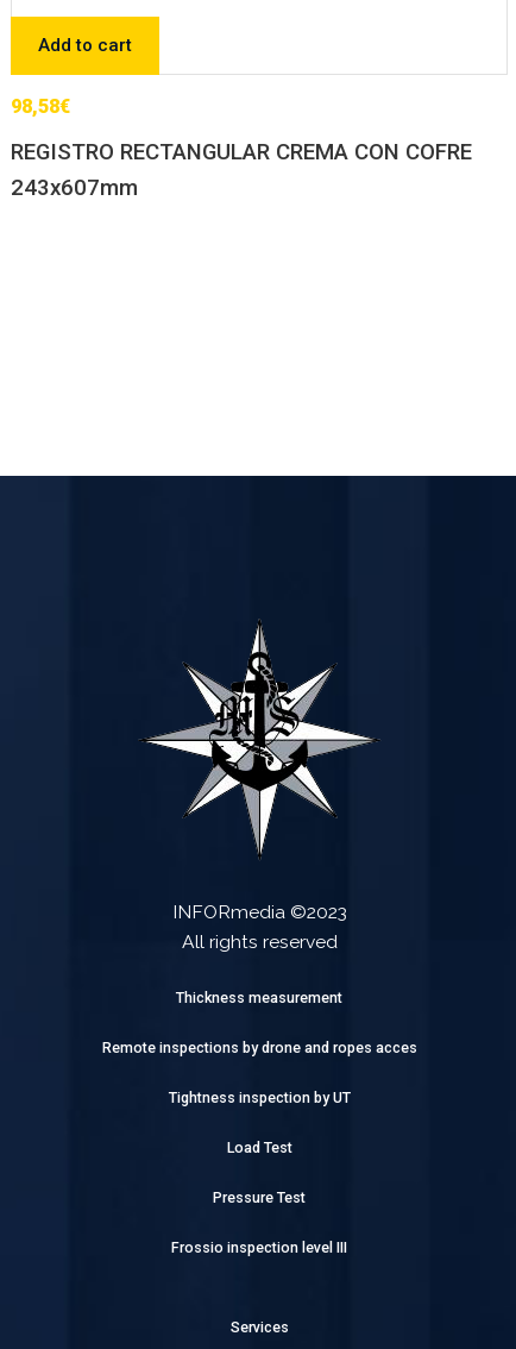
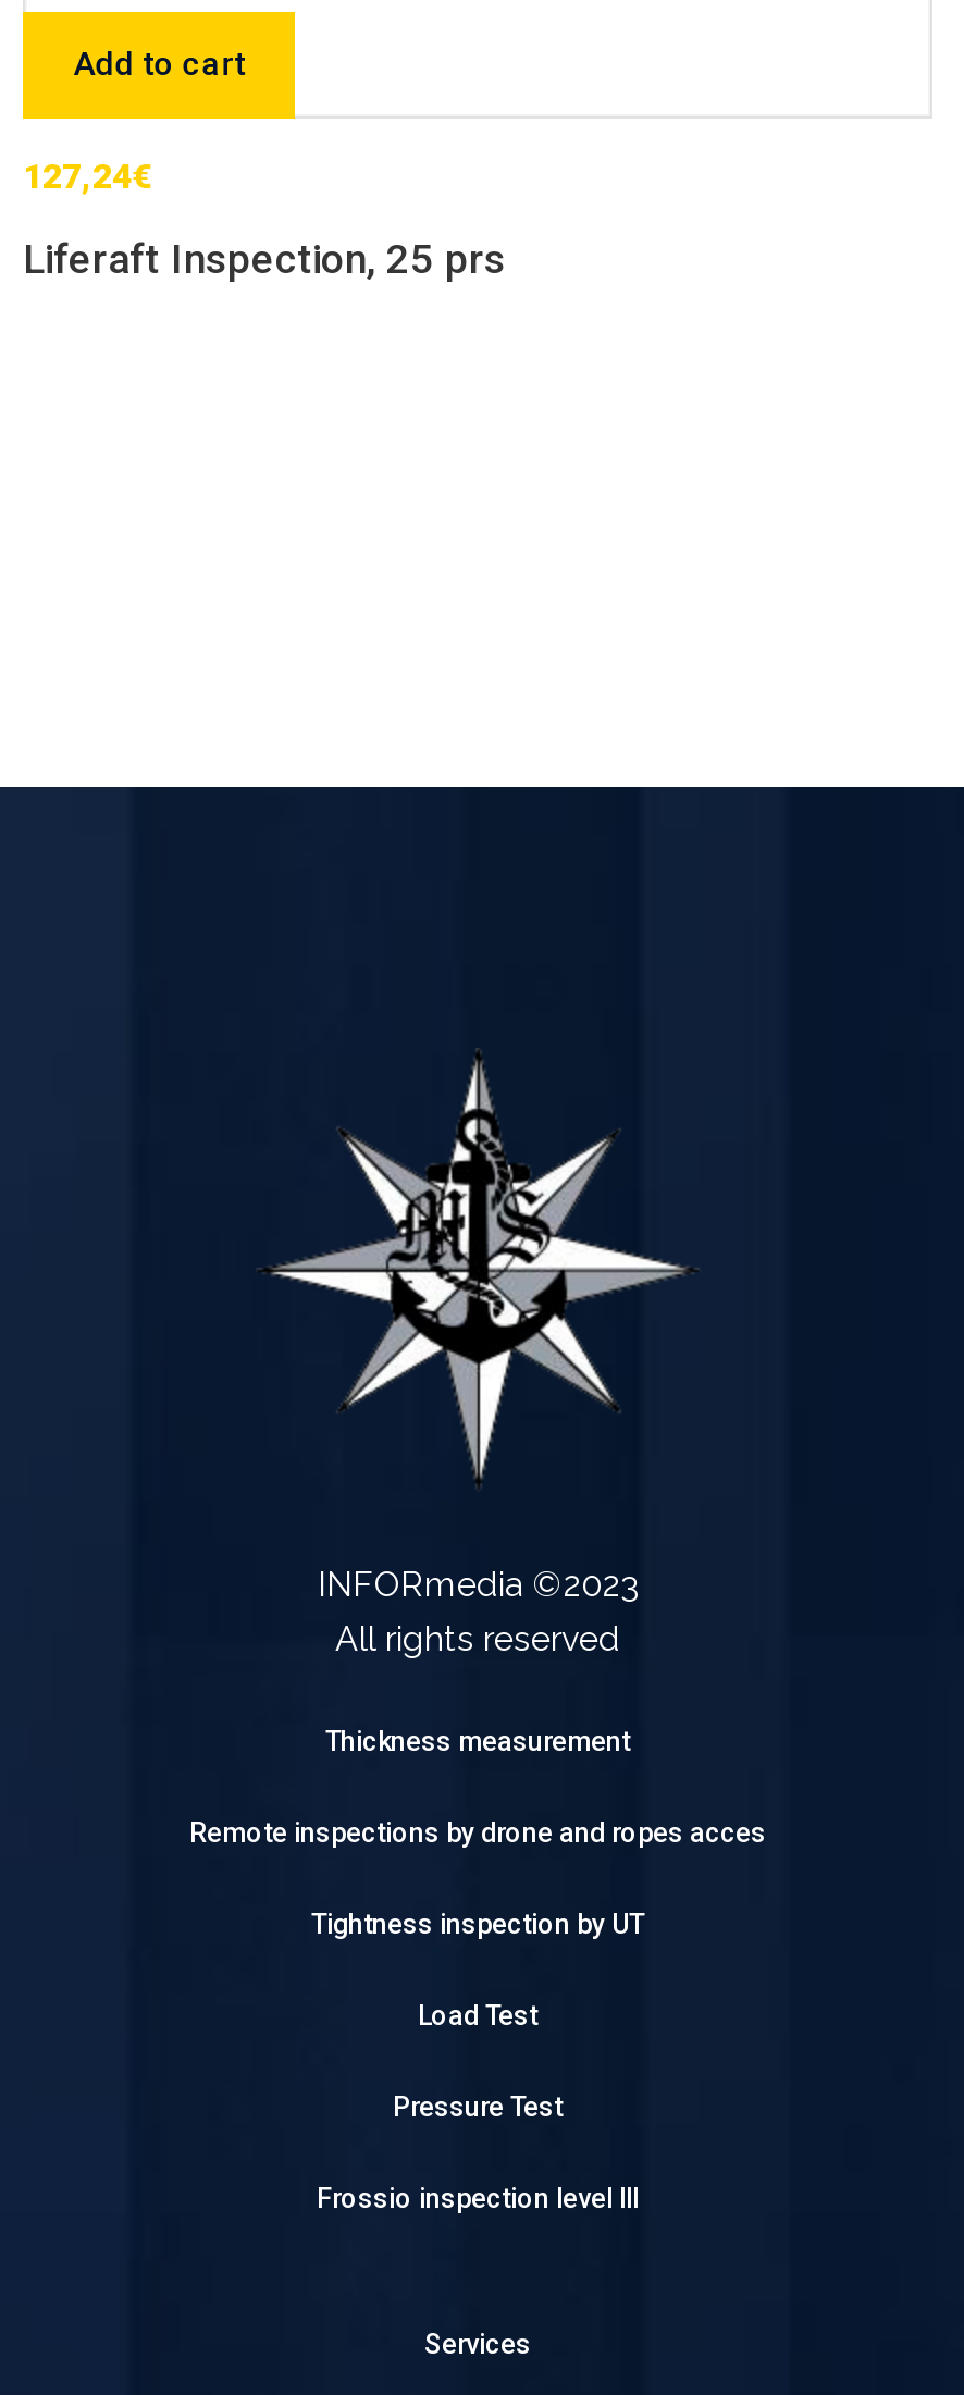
- 98,58€
+ 127,24€

- REGISTRO RECTANGULAR CREMA CON COFRE
- 243x607mm
+ Liferaft Inspection, 25 prs
